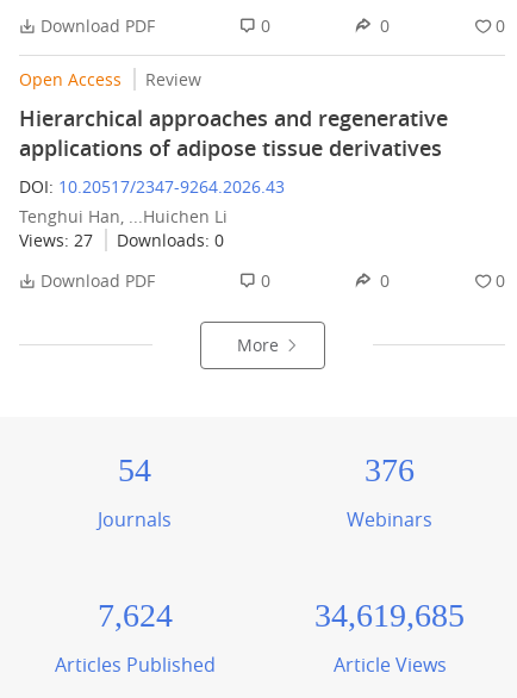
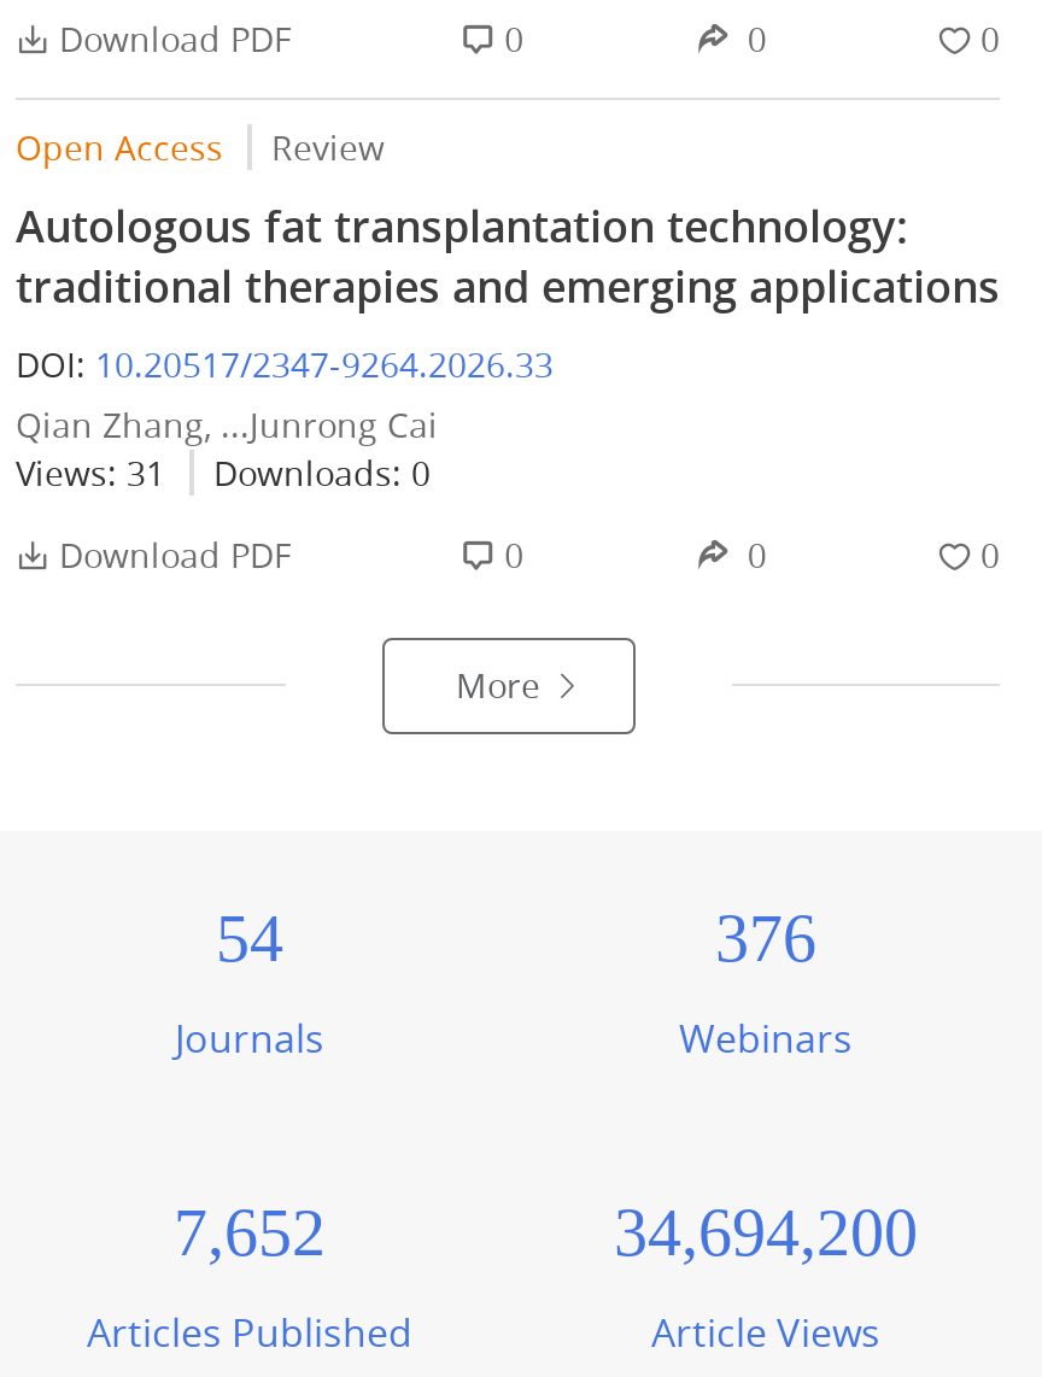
- Hierarchical approaches and regenerative
- applications of adipose tissue derivatives
+ Autologous fat transplantation technology:
+ traditional therapies and emerging applications

- DOI: 10.20517/2347-9264.2026.43
- Tenghui Han, ...Huichen Li
- Views: 27
+ DOI: 10.20517/2347-9264.2026.33
+ Qian Zhang, ...Junrong Cai
+ Views: 31

- 7,624
+ 7,652

- 34,619,685
+ 34,694,200
